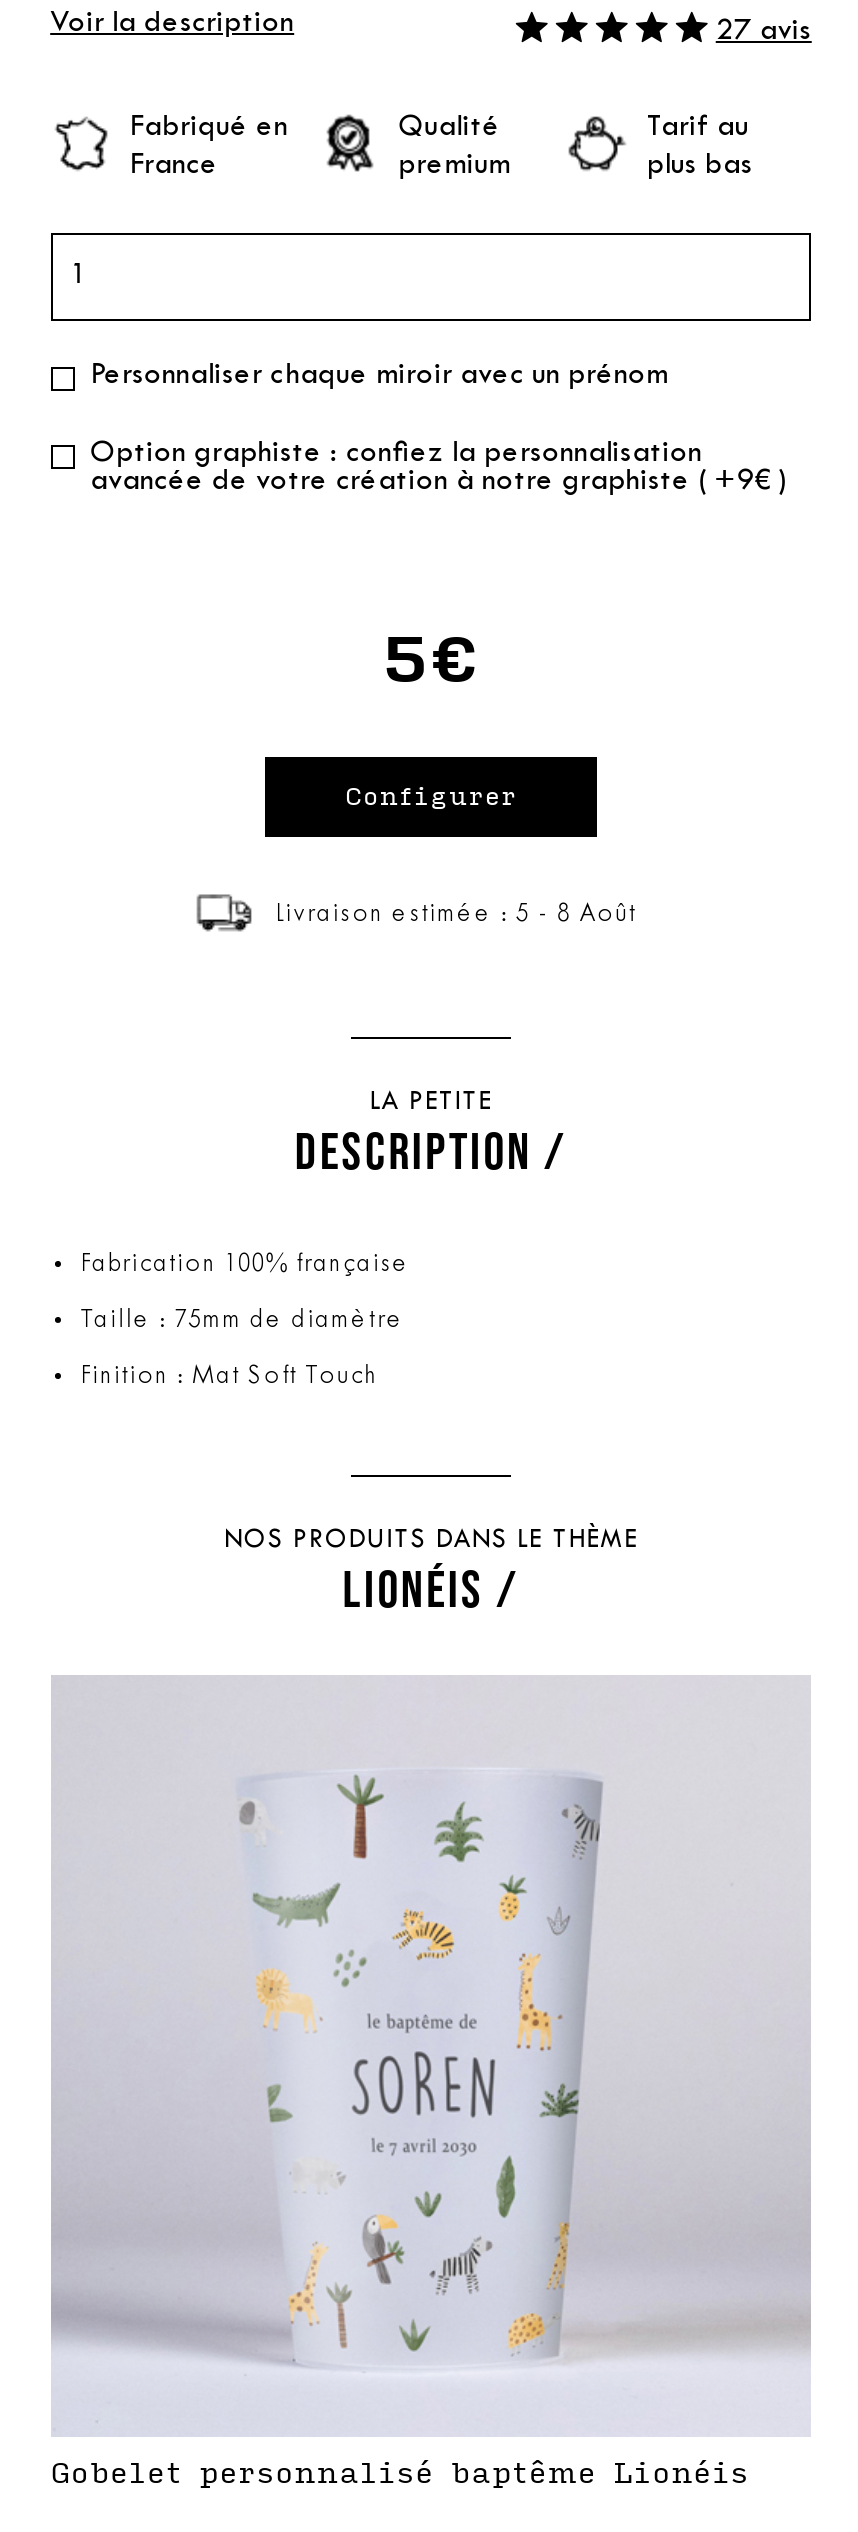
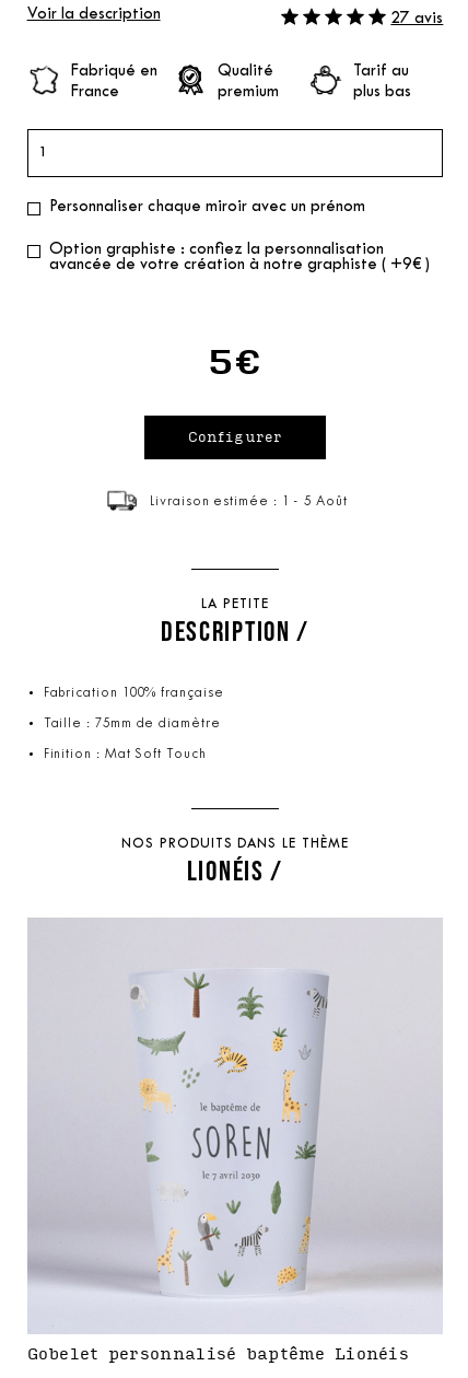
- Livraison estimée : 5 - 8 Août
+ Livraison estimée : 1 - 5 Août
